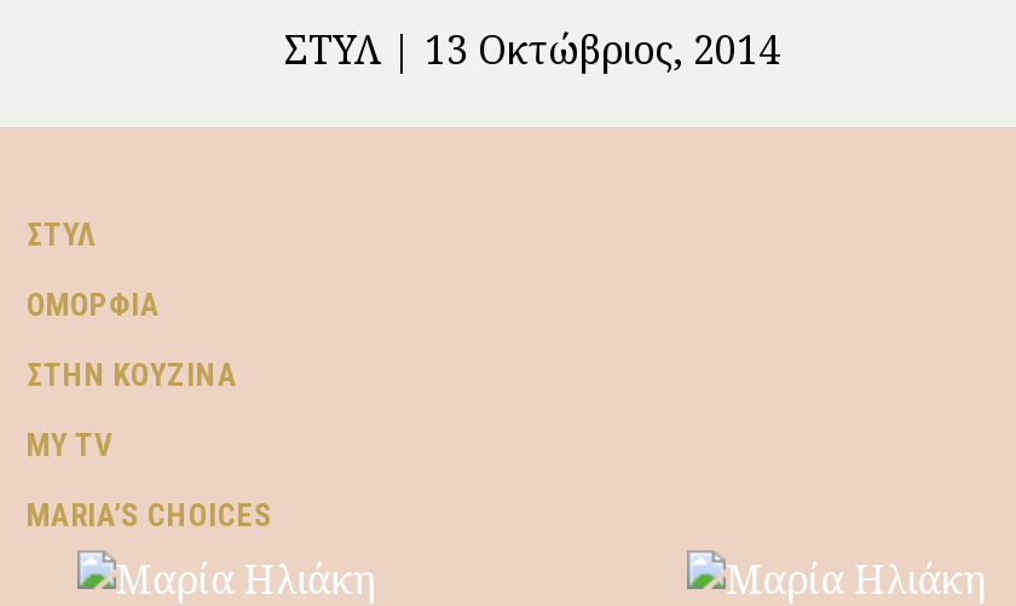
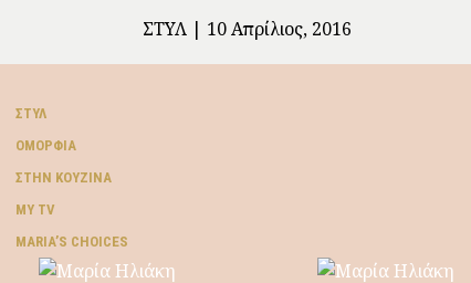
- ΣΤΥΛ 13 Οκτώβριος, 2014
+ ΣΤΥΛ 10 Απρίλιος, 2016
